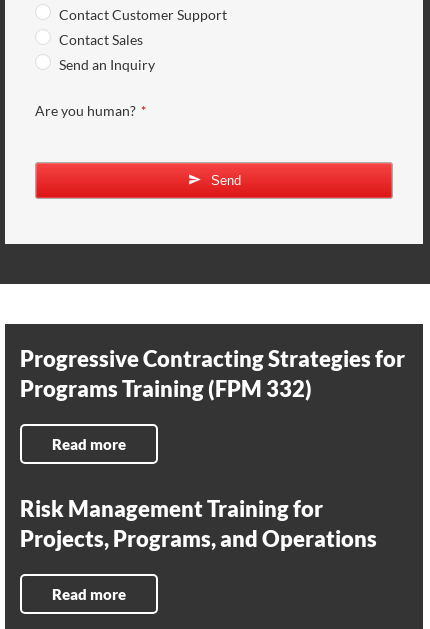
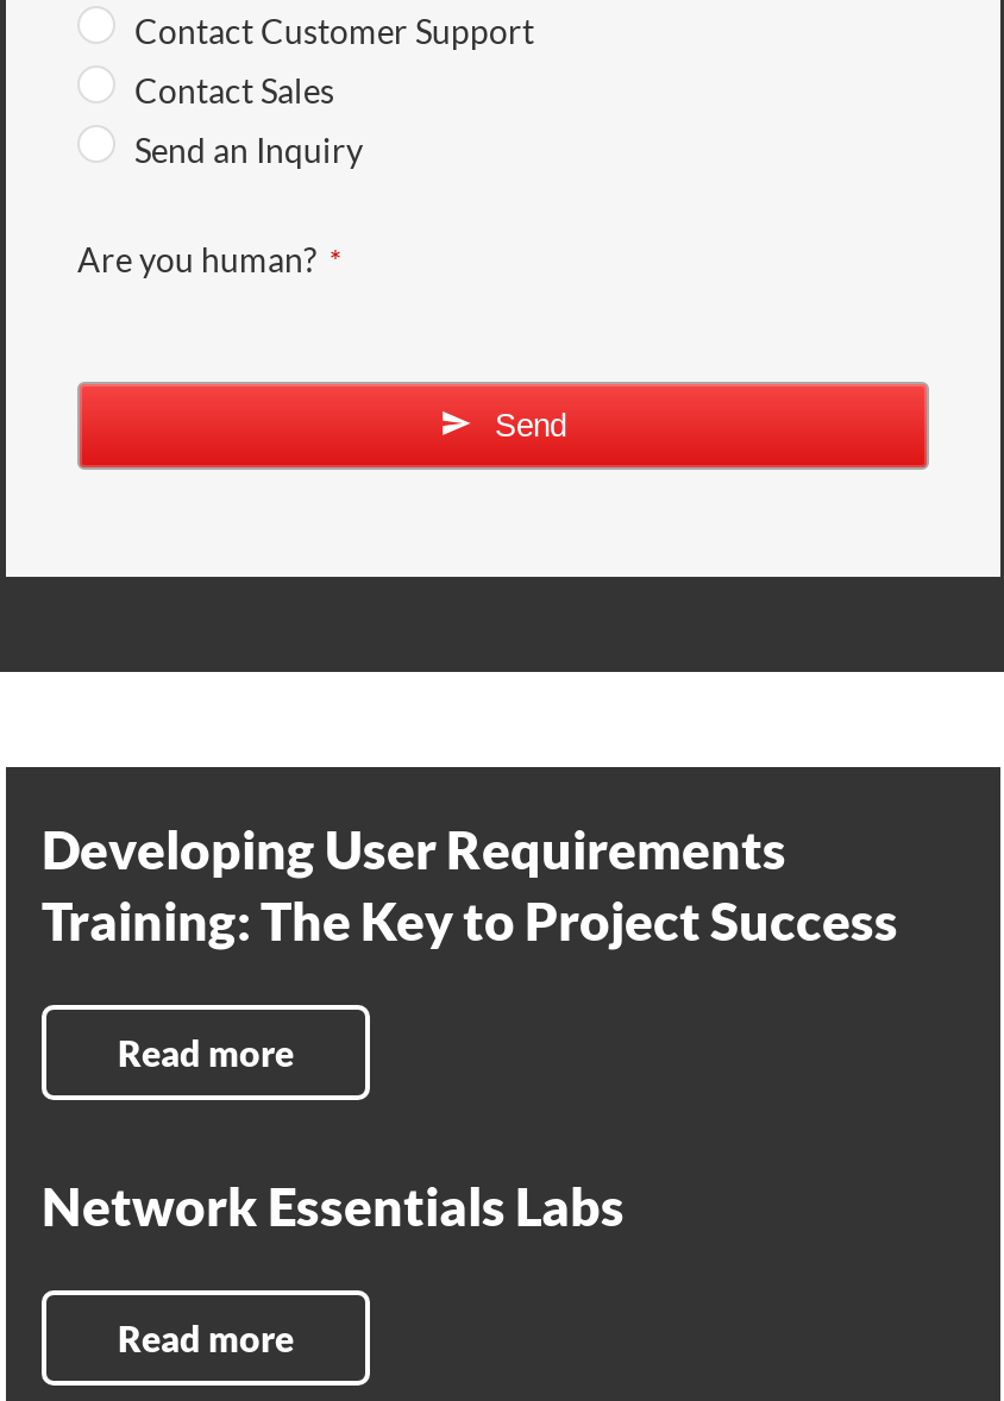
- Progressive Contracting Strategies for
- Programs Training (FPM 332)
+ Developing User Requirements
+ Training: The Key to Project Success

- Risk Management Training for
- Projects, Programs, and Operations
+ Network Essentials Labs
